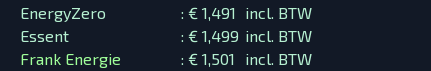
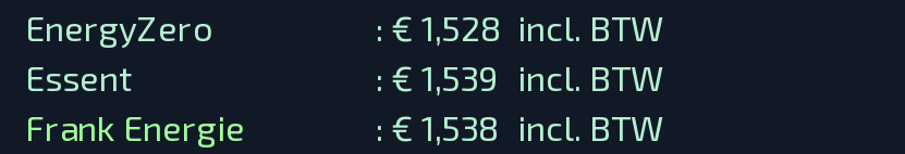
- : € 1,491 incl. BTW
+ : € 1,528 incl. BTW

- : € 1,499 incl. BTW
+ : € 1,539 incl. BTW

- : € 1,501 incl. BTW
+ : € 1,538 incl. BTW
